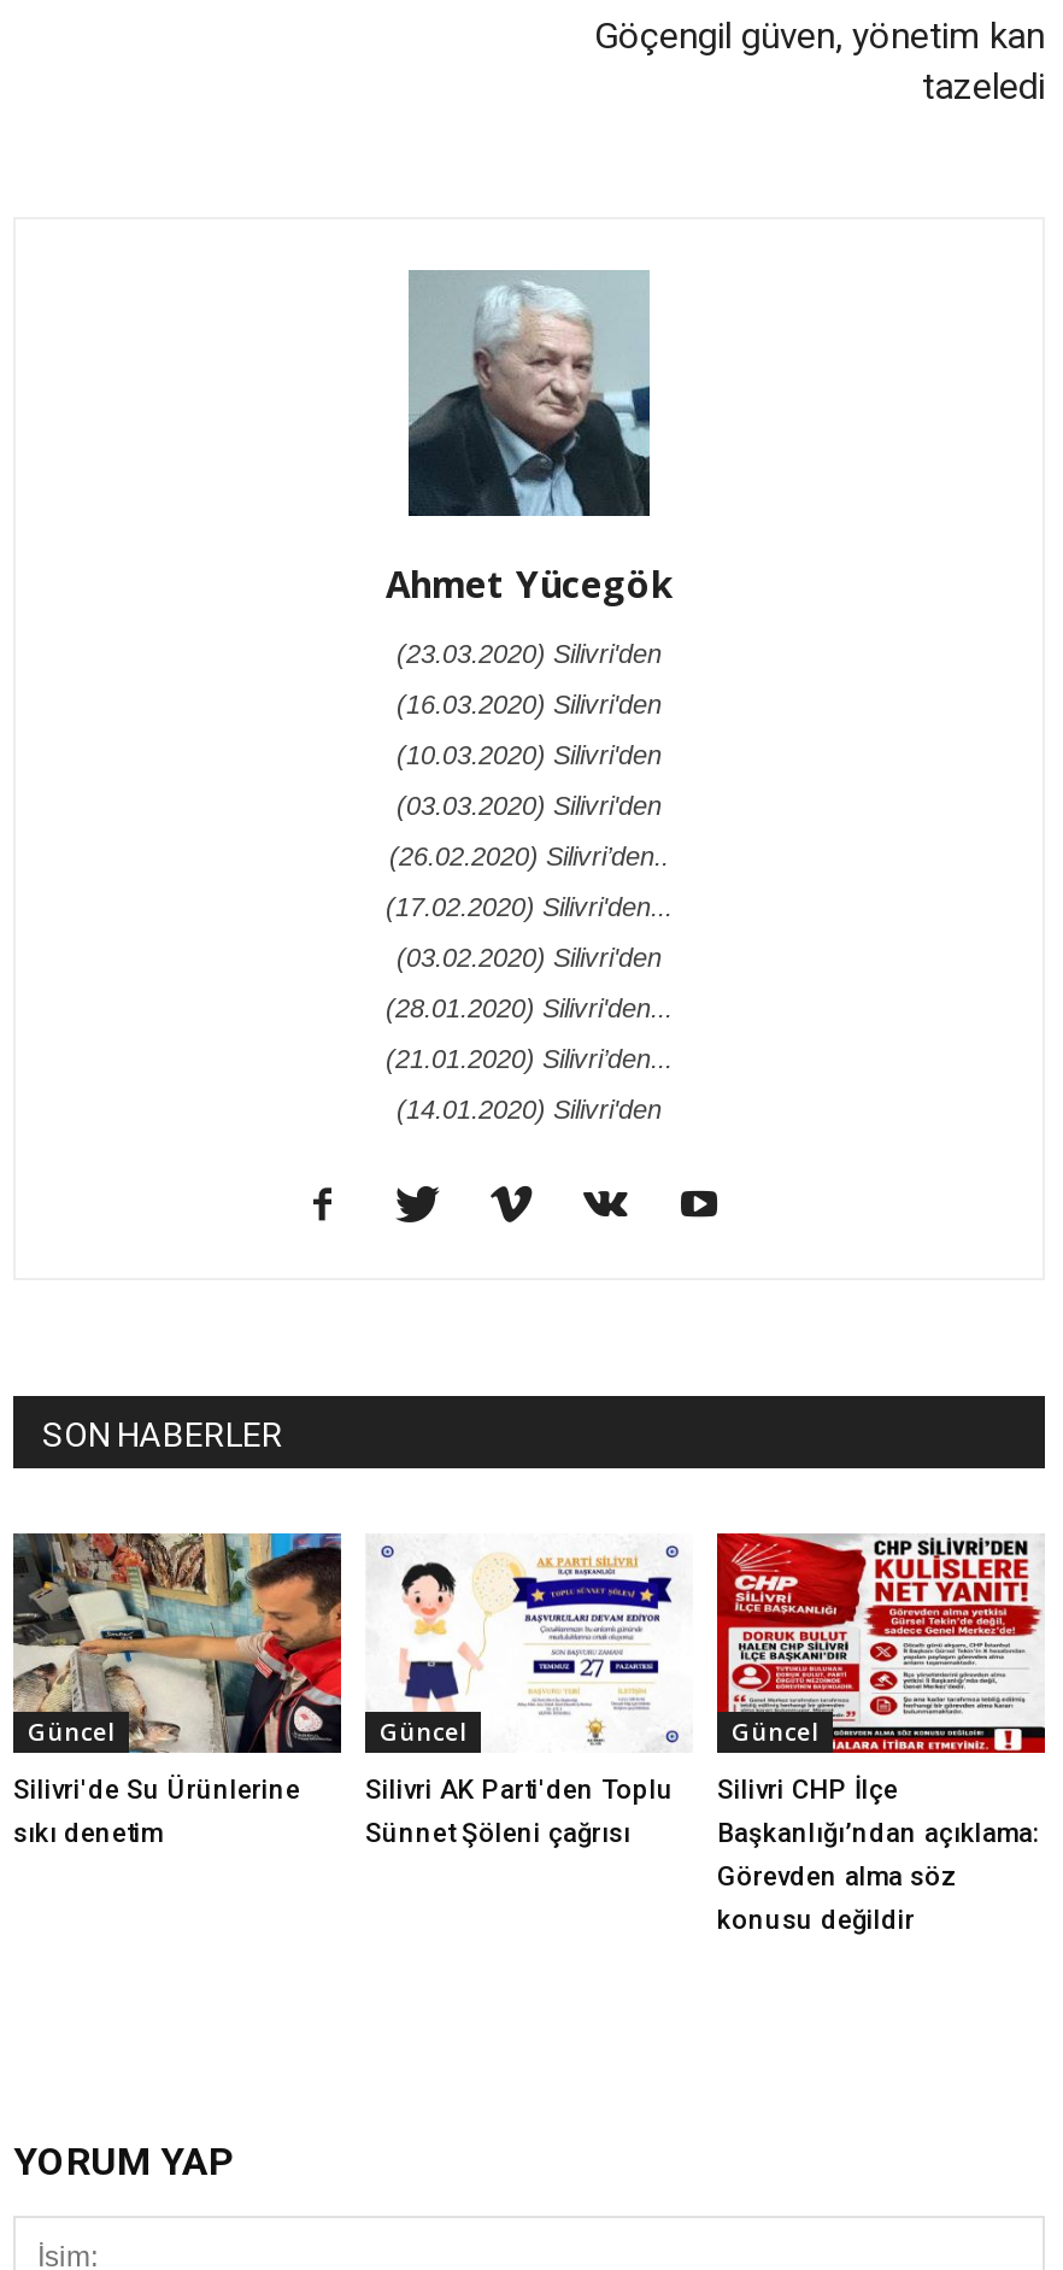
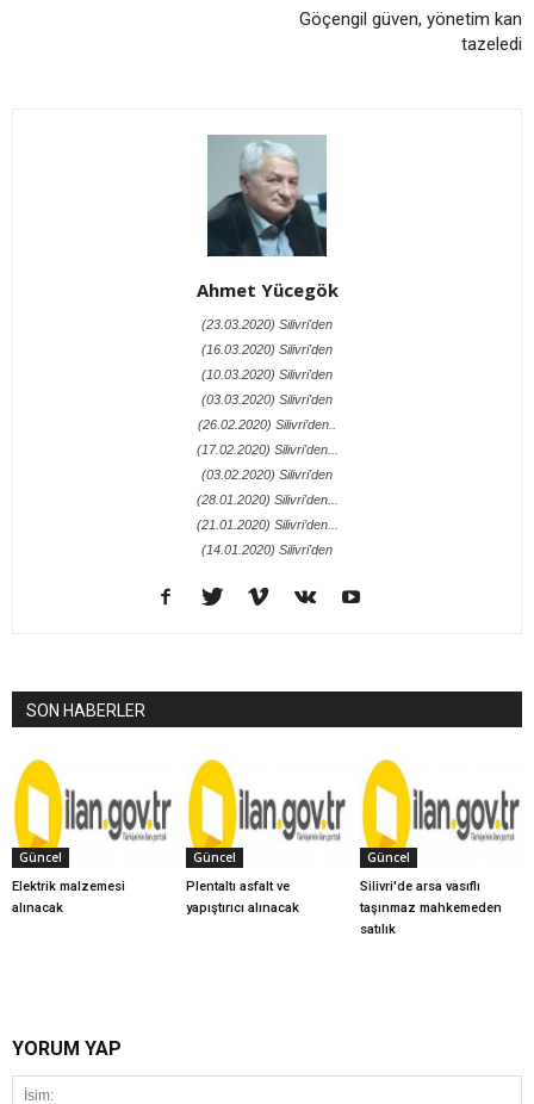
- [image]
- Silivri'de Su Ürünlerine
- sıkı denetim
+ [image]
+ Elektrik malzemesi
+ alınacak

- [image]
- Silivri AK Parti'den Toplu
- Sünnet Şöleni çağrısı
+ [image]
+ Plentaltı asfalt ve
+ yapıştırıcı alınacak

- [image]
- Silivri CHP İlçe
- Başkanlığı’ndan açıklama:
- Görevden alma söz
- konusu değildir
+ [image]
+ Silivri'de arsa vasıflı
+ taşınmaz mahkemeden
+ satılık
